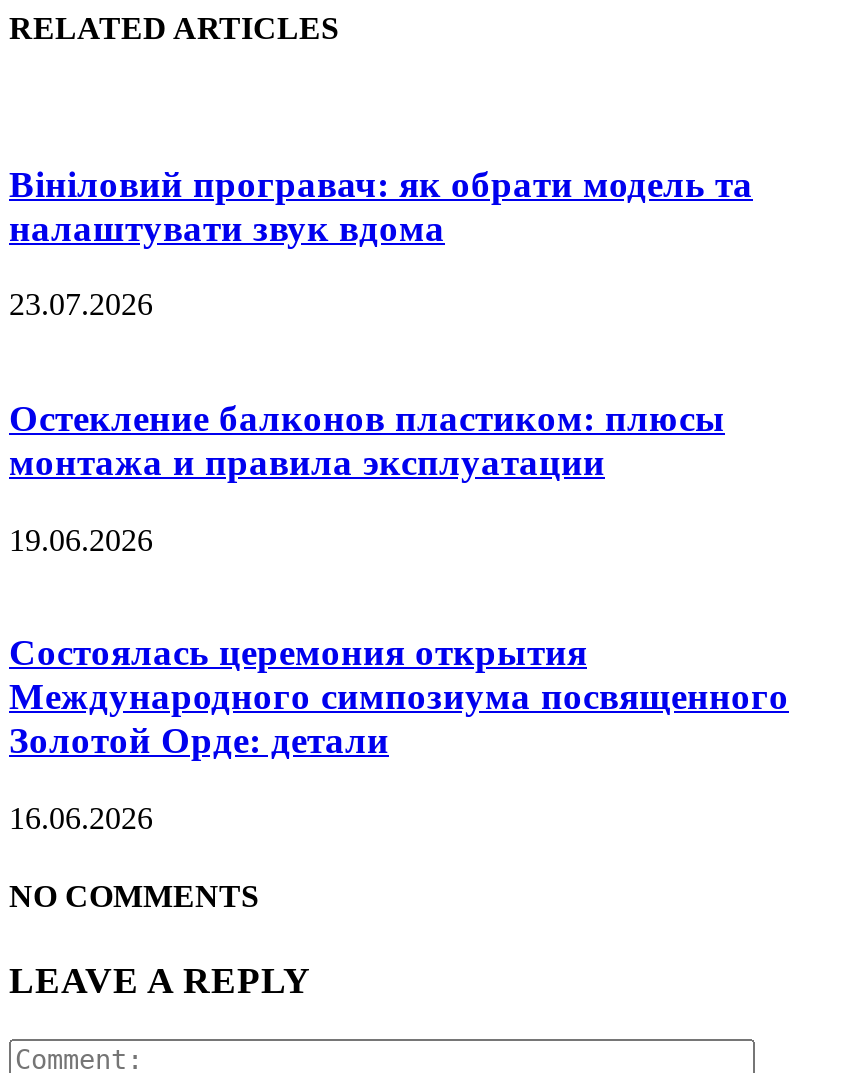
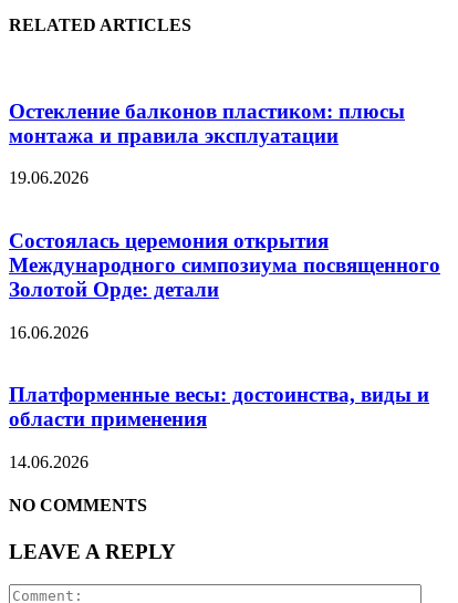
- Вініловий програвач: як обрати модель та
- налаштувати звук вдома
- 23.07.2026

moved up: Остекление балконов пластиком: плюсы | монтажа и правила эксплуатации | 19.06.2026 | Состоялась церемония открытия | Международного симпозиума посвященного | Золотой Орде: детали | 16.06.2026

+ Платформенные весы: достоинства, виды и
+ области применения
+ 14.06.2026
